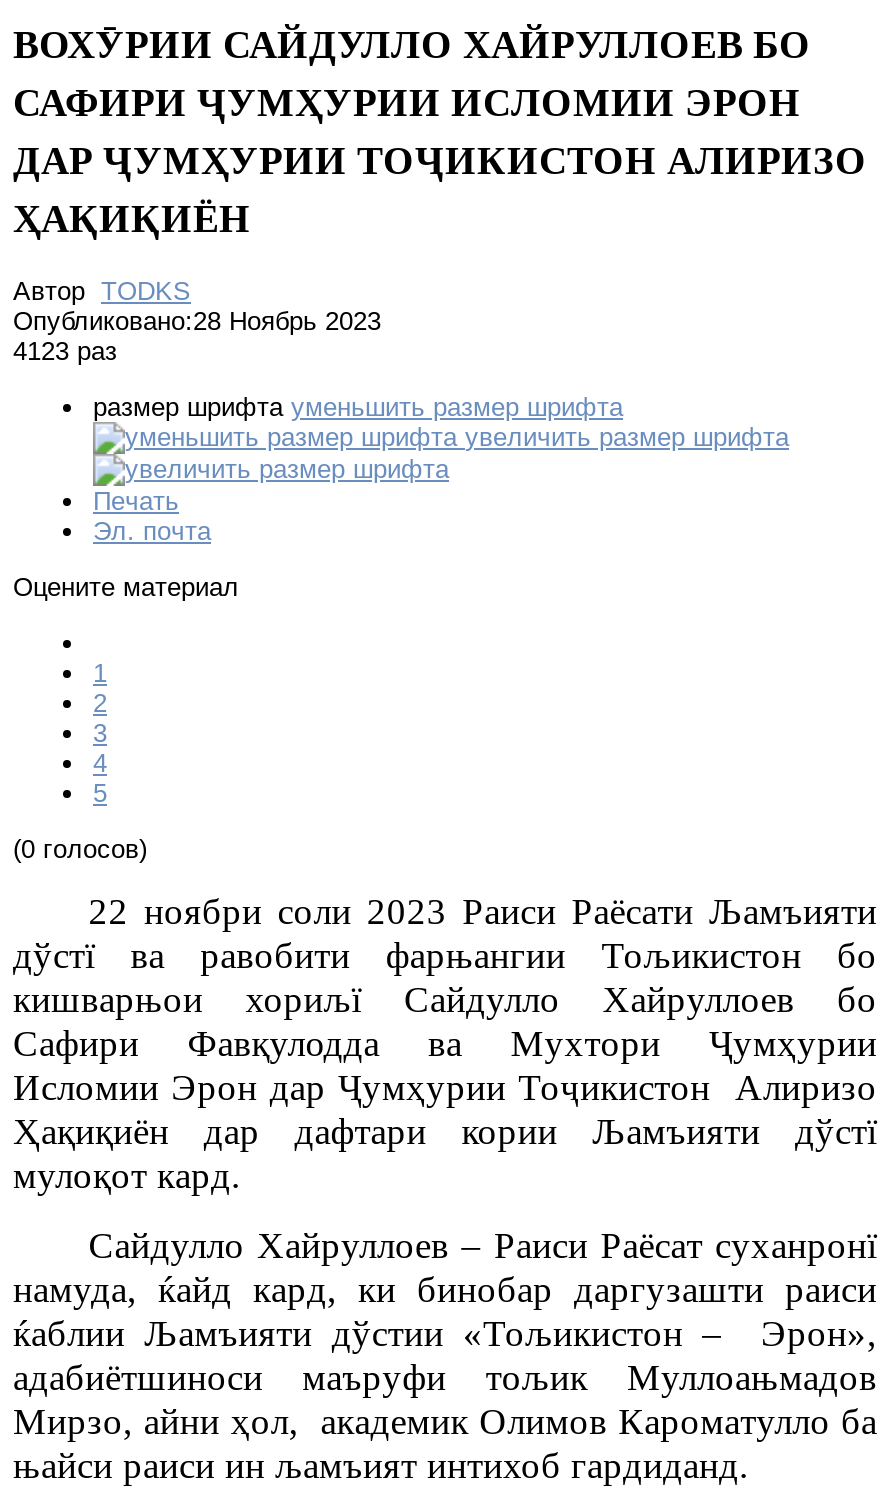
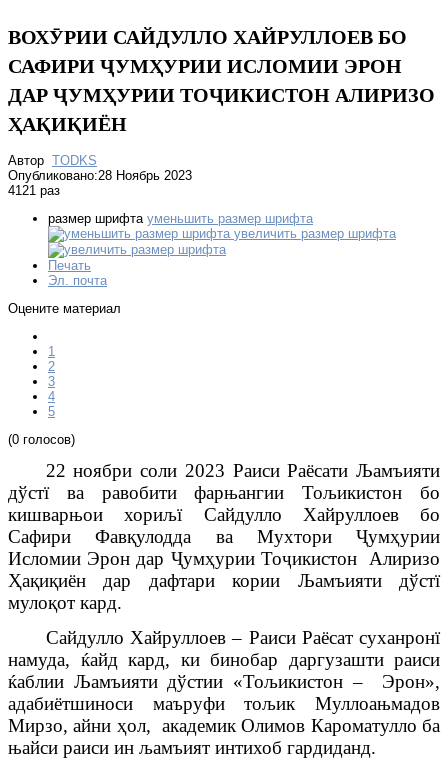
- 4123 раз
+ 4121 раз
